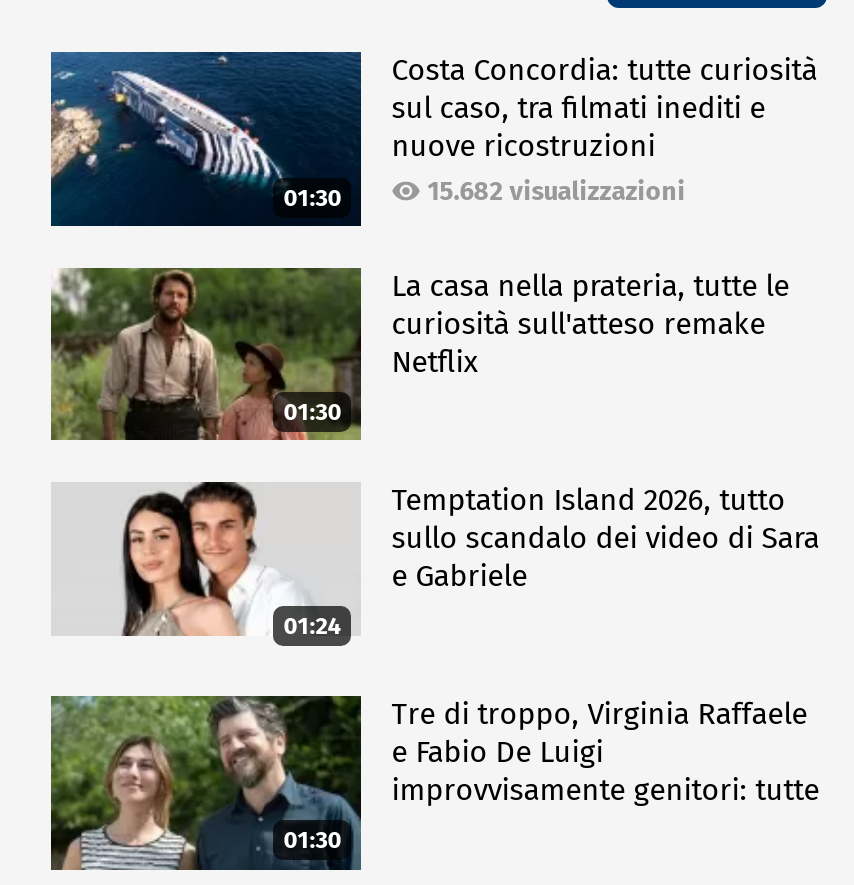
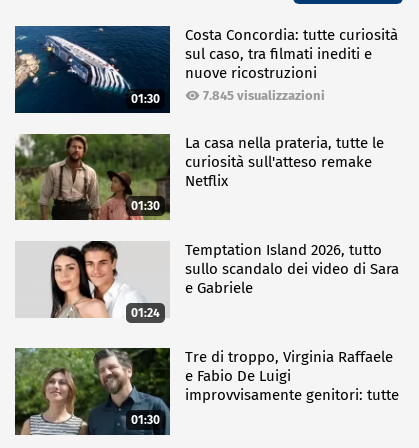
- 15.682 visualizzazioni
+ 7.845 visualizzazioni
